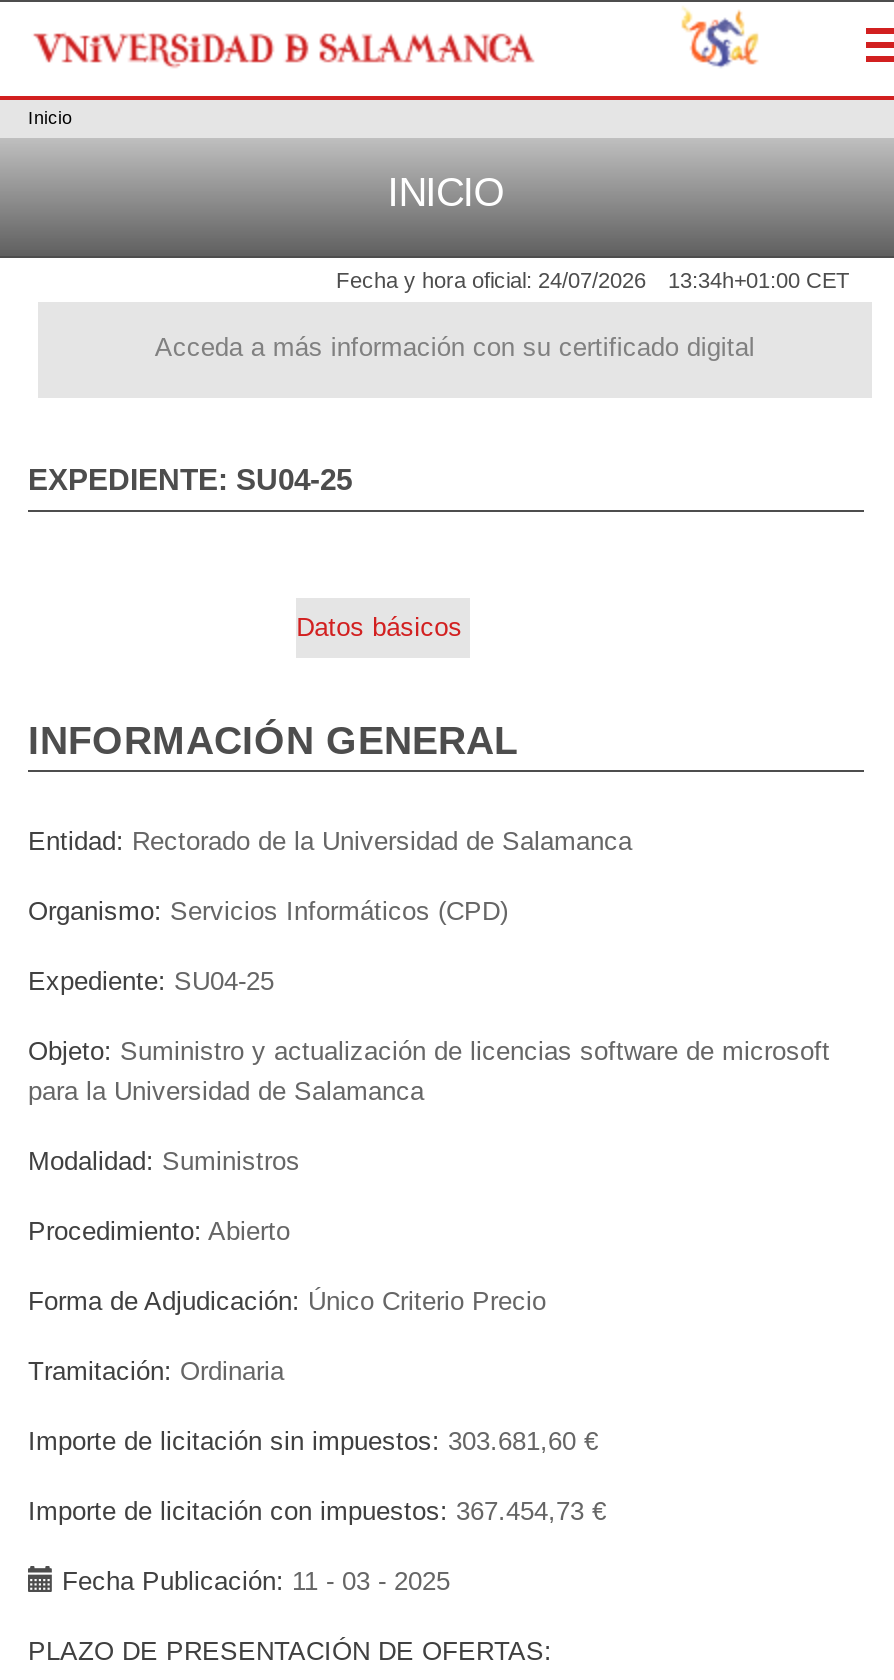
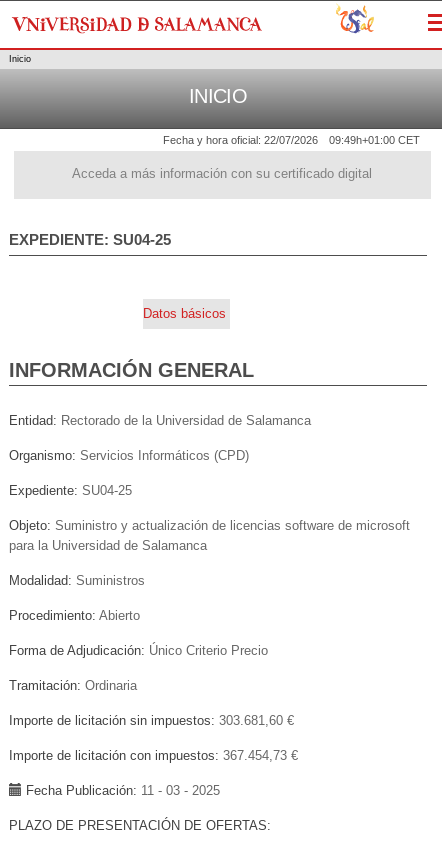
- Fecha y hora oficial: 24/07/2026
+ Fecha y hora oficial: 22/07/2026

- 13:34h+01:00 CET
+ 09:49h+01:00 CET
